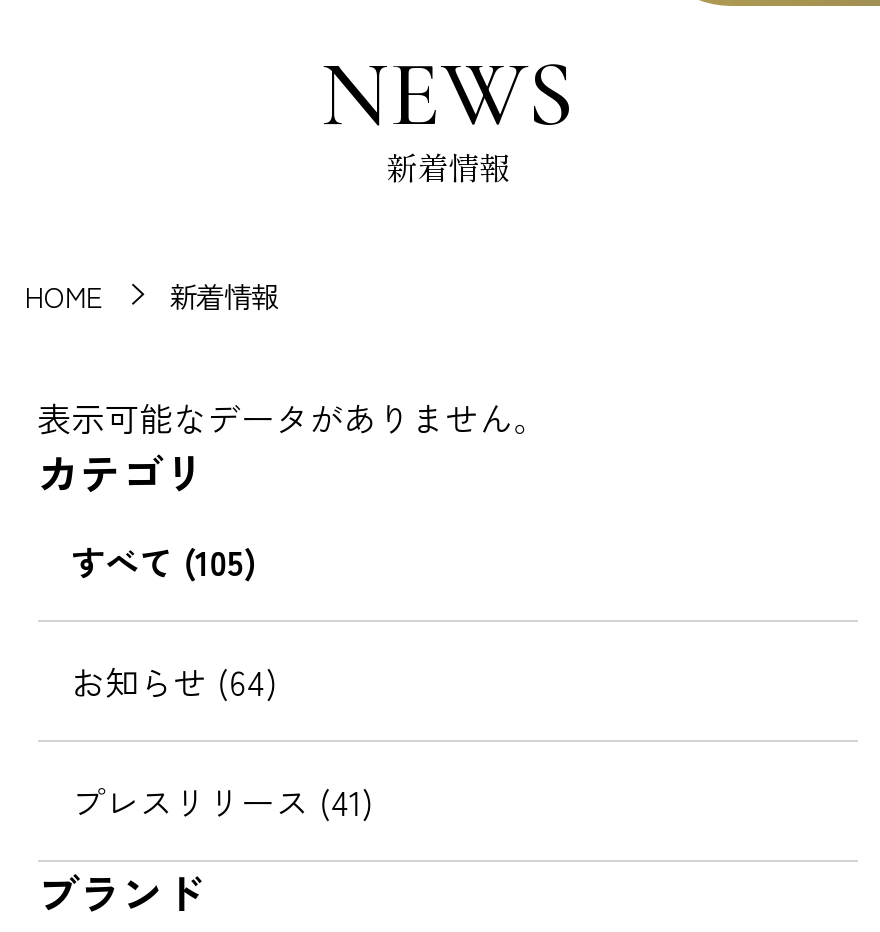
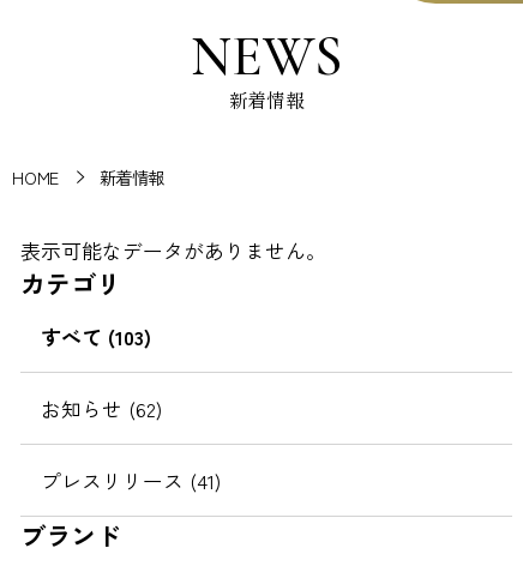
- すべて (105)
+ すべて (103)

- お知らせ (64)
+ お知らせ (62)
